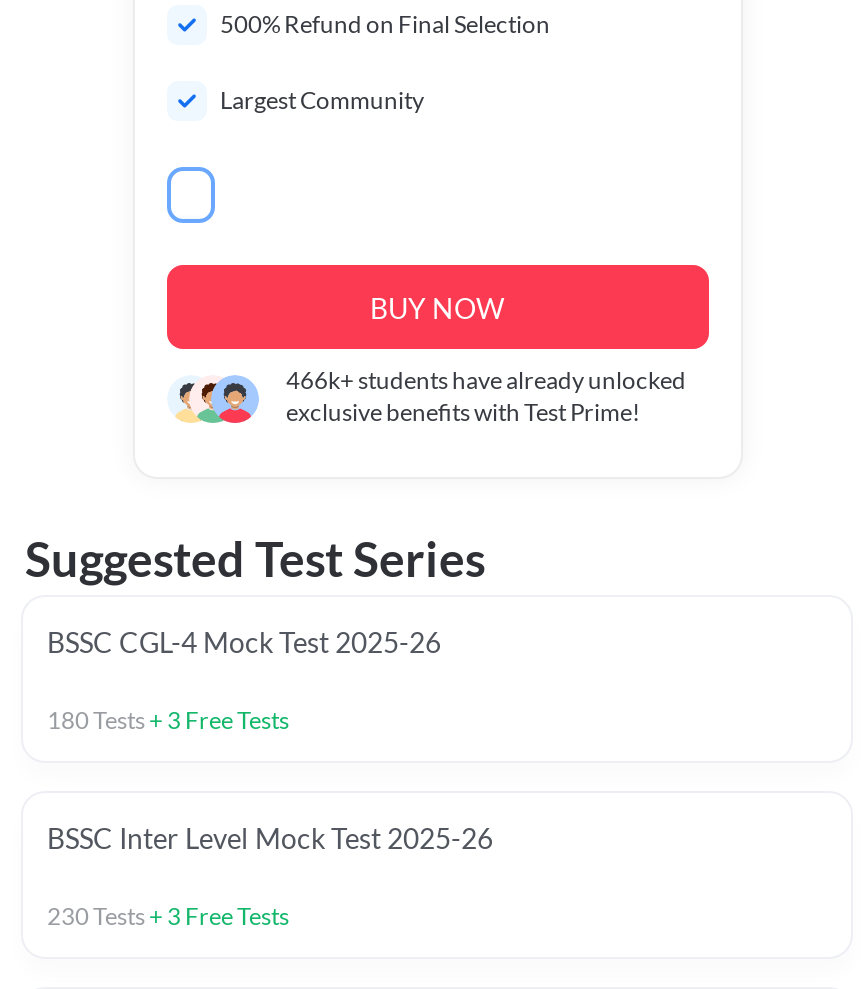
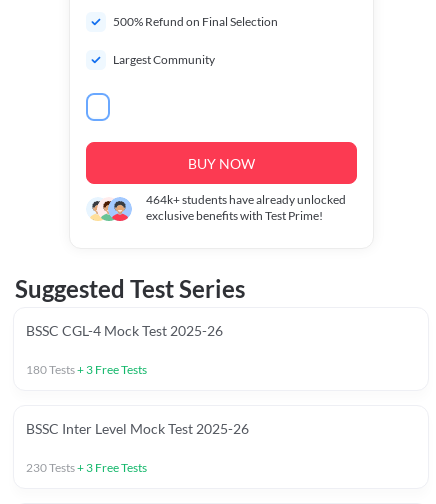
- 466k+ students have already unlocked
+ 464k+ students have already unlocked
